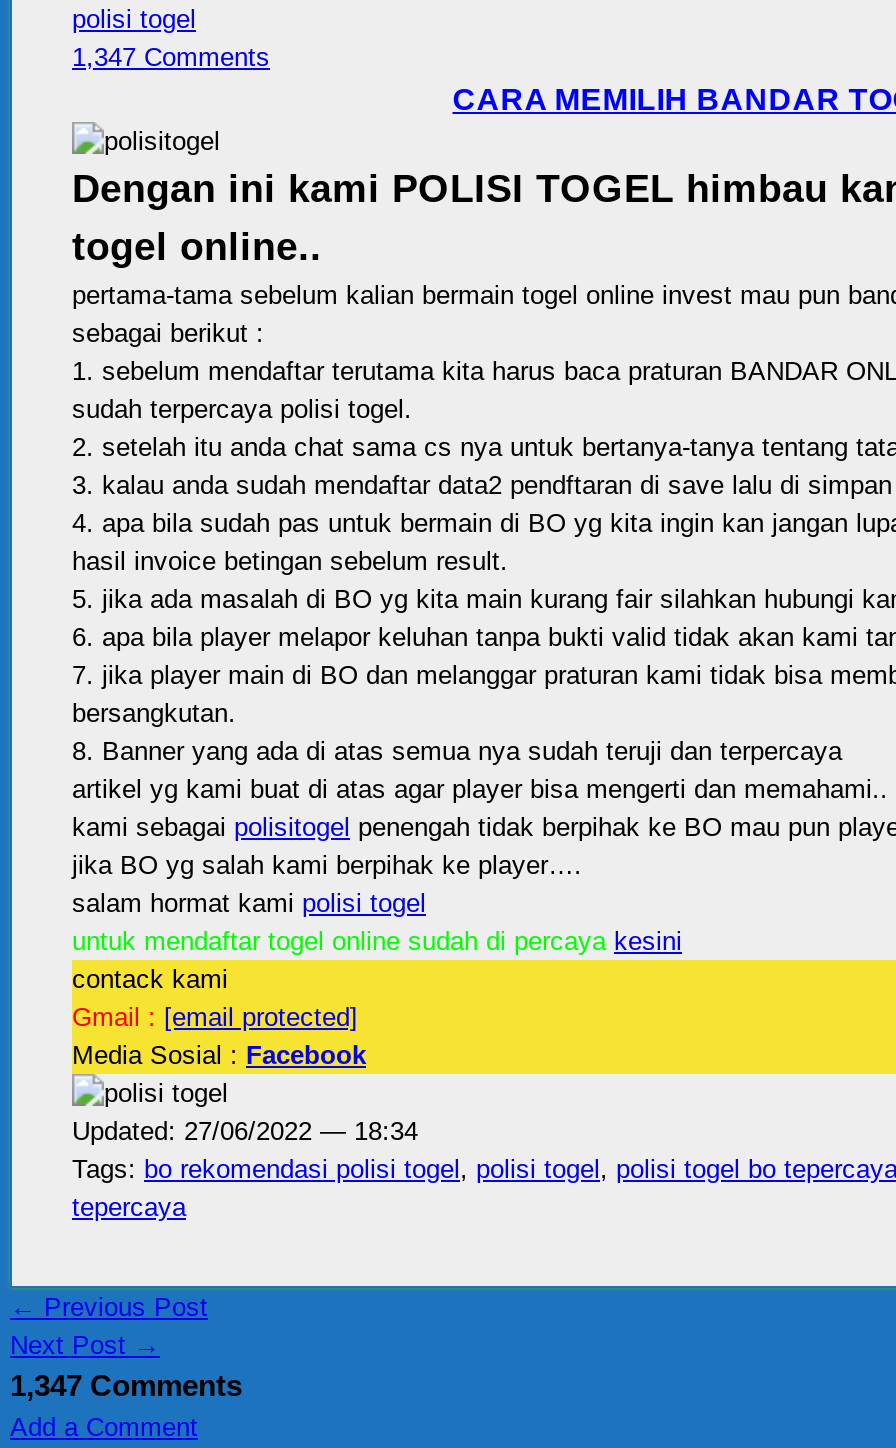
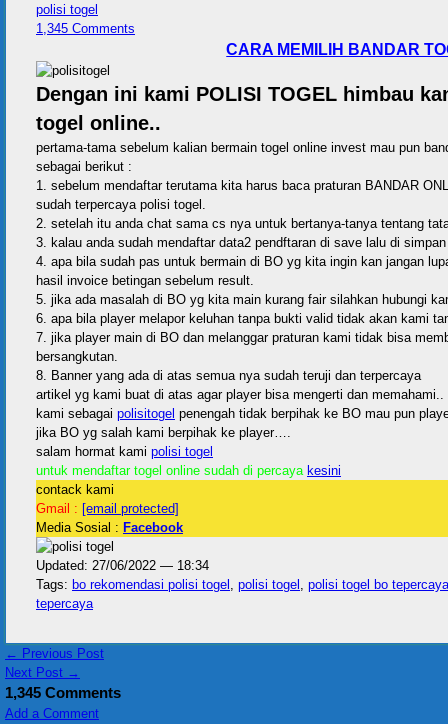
- 1,347 Comments
+ 1,345 Comments

- 1,347 Comments
+ 1,345 Comments
